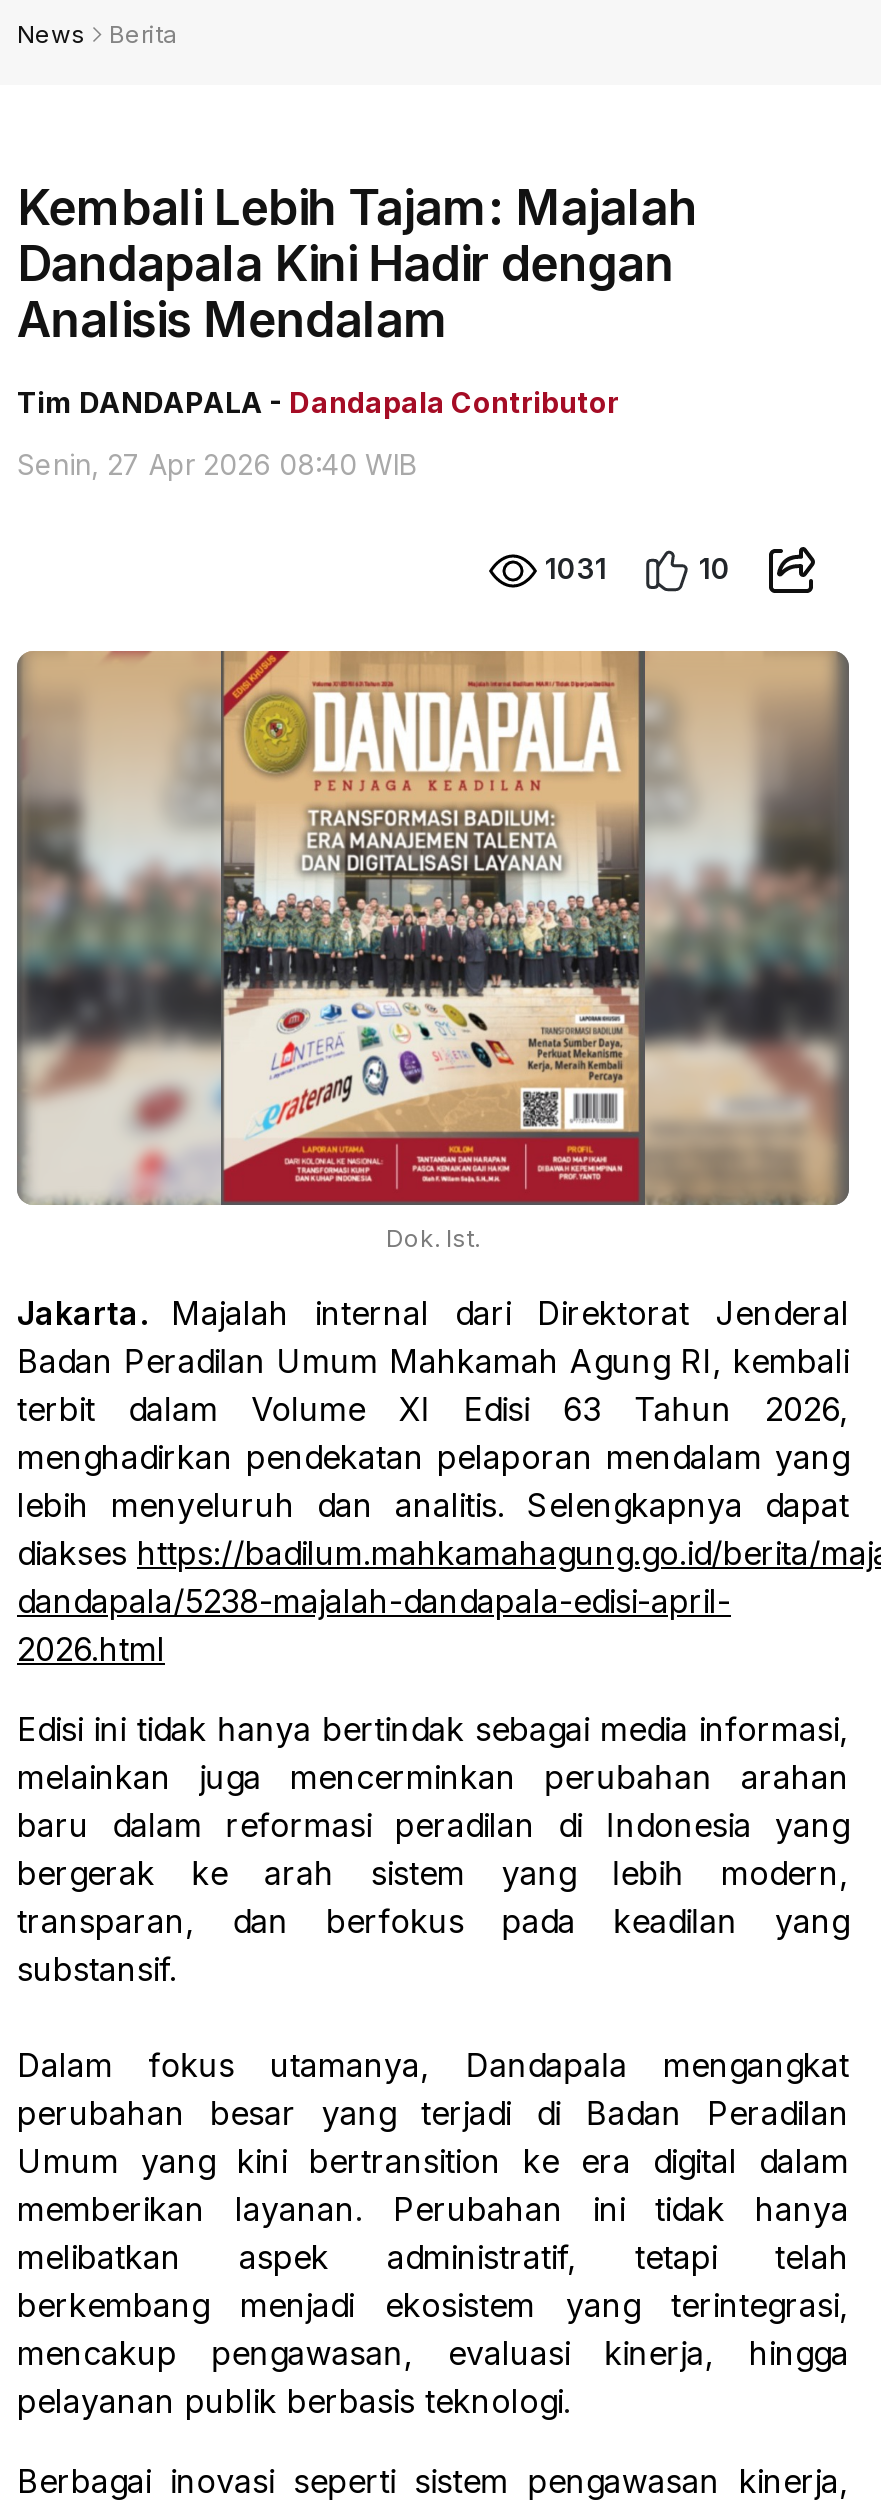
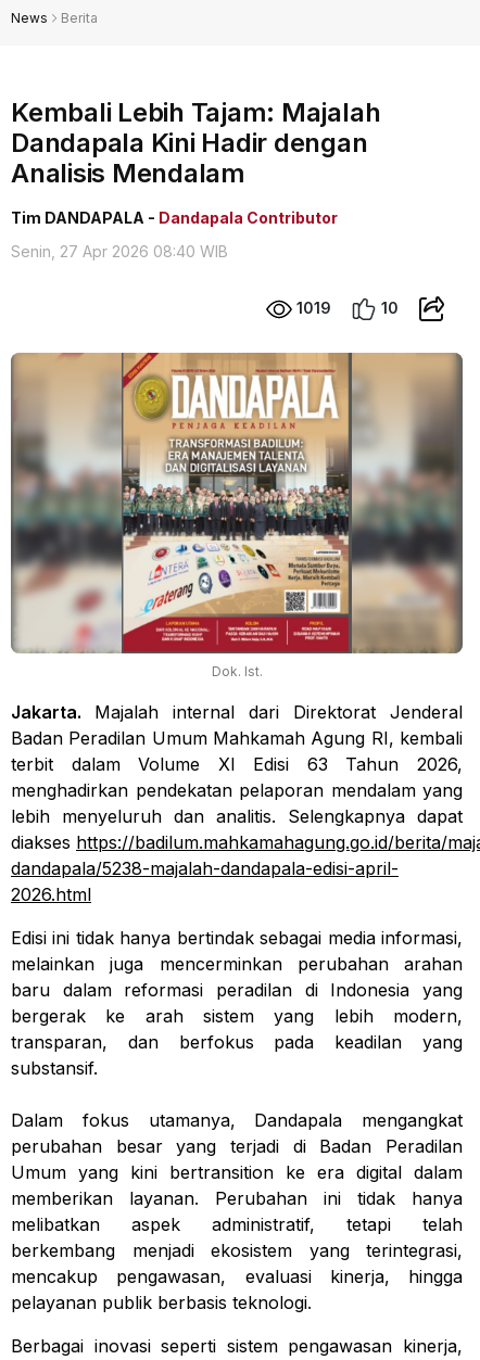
- 1031
+ 1019
